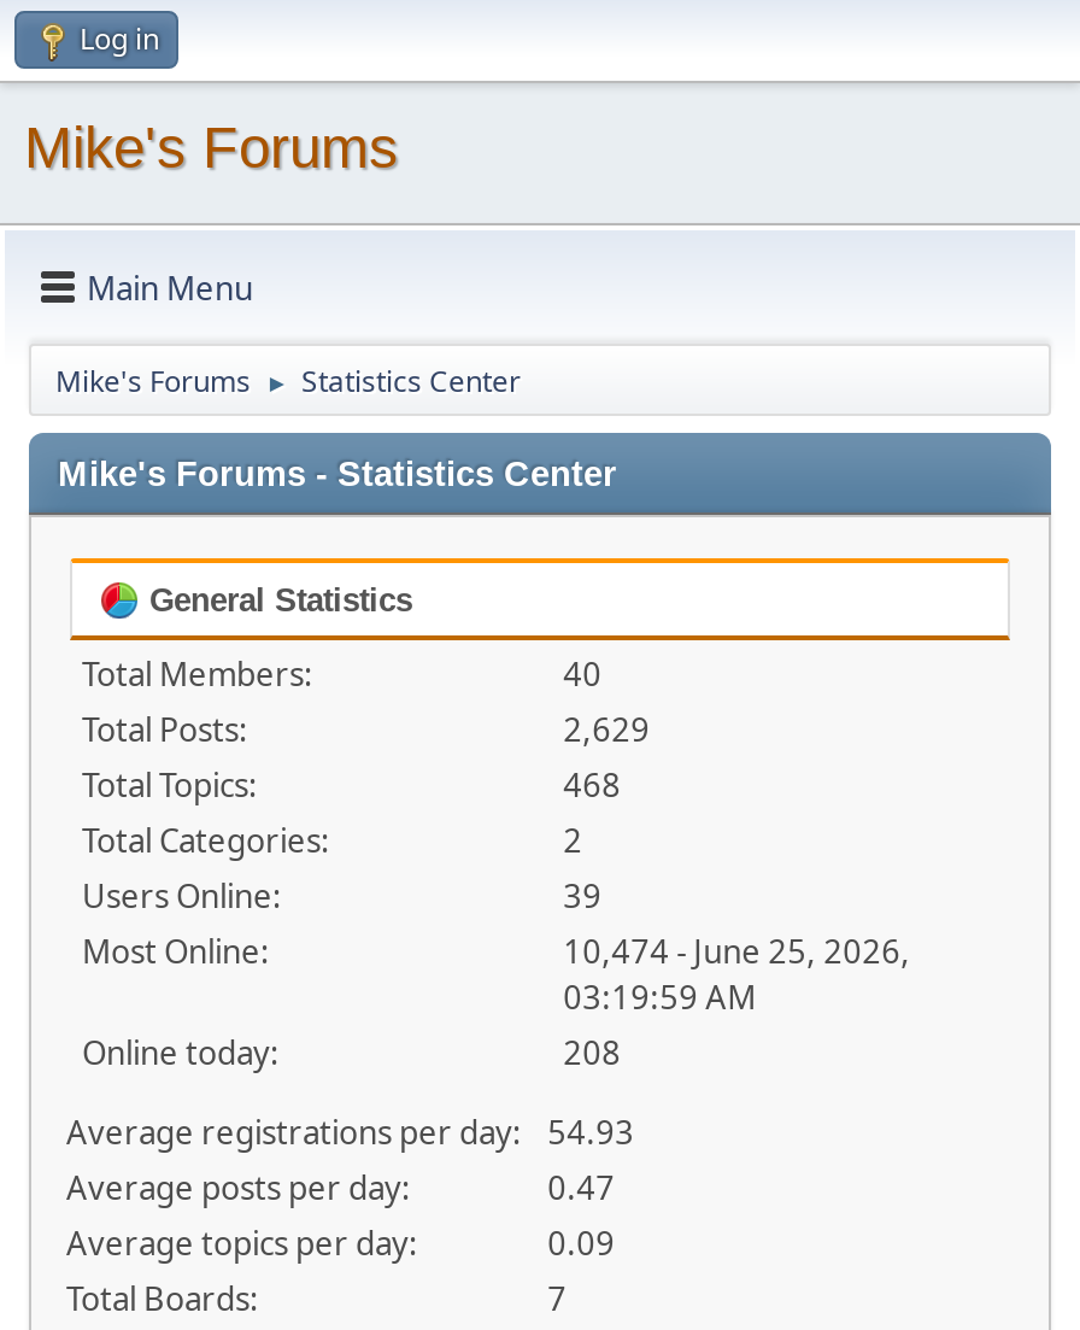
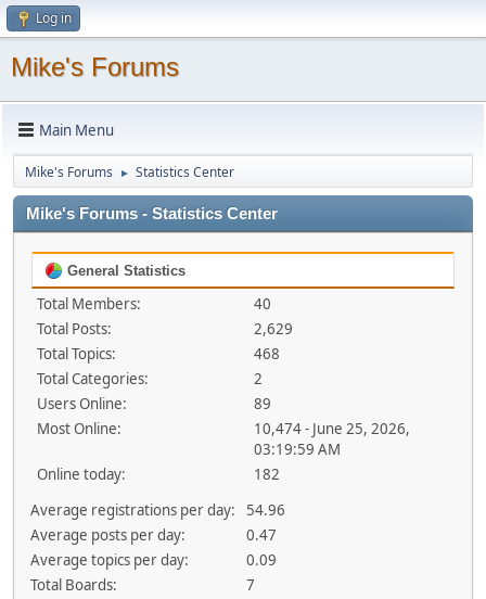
- 39
+ 89

- 208
+ 182

- Average registrations per day: 54.93
+ Average registrations per day: 54.96
